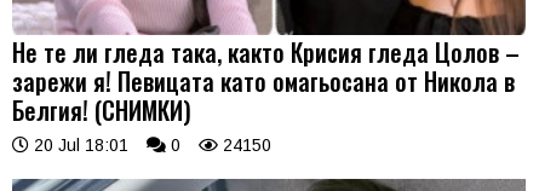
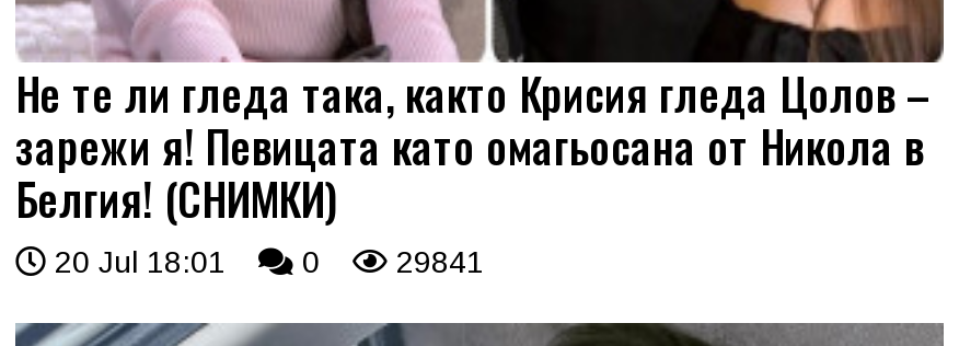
- 20 Jul 18:01 0 24150
+ 20 Jul 18:01 0 29841
